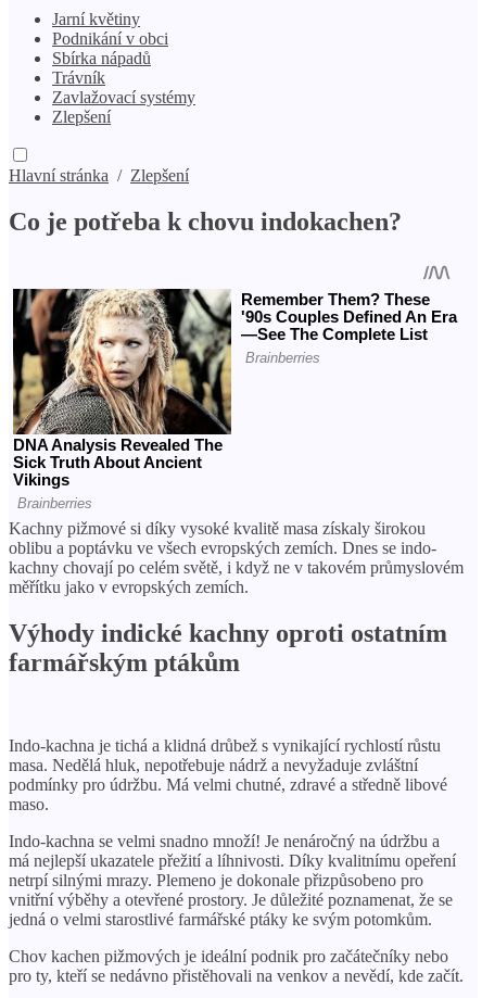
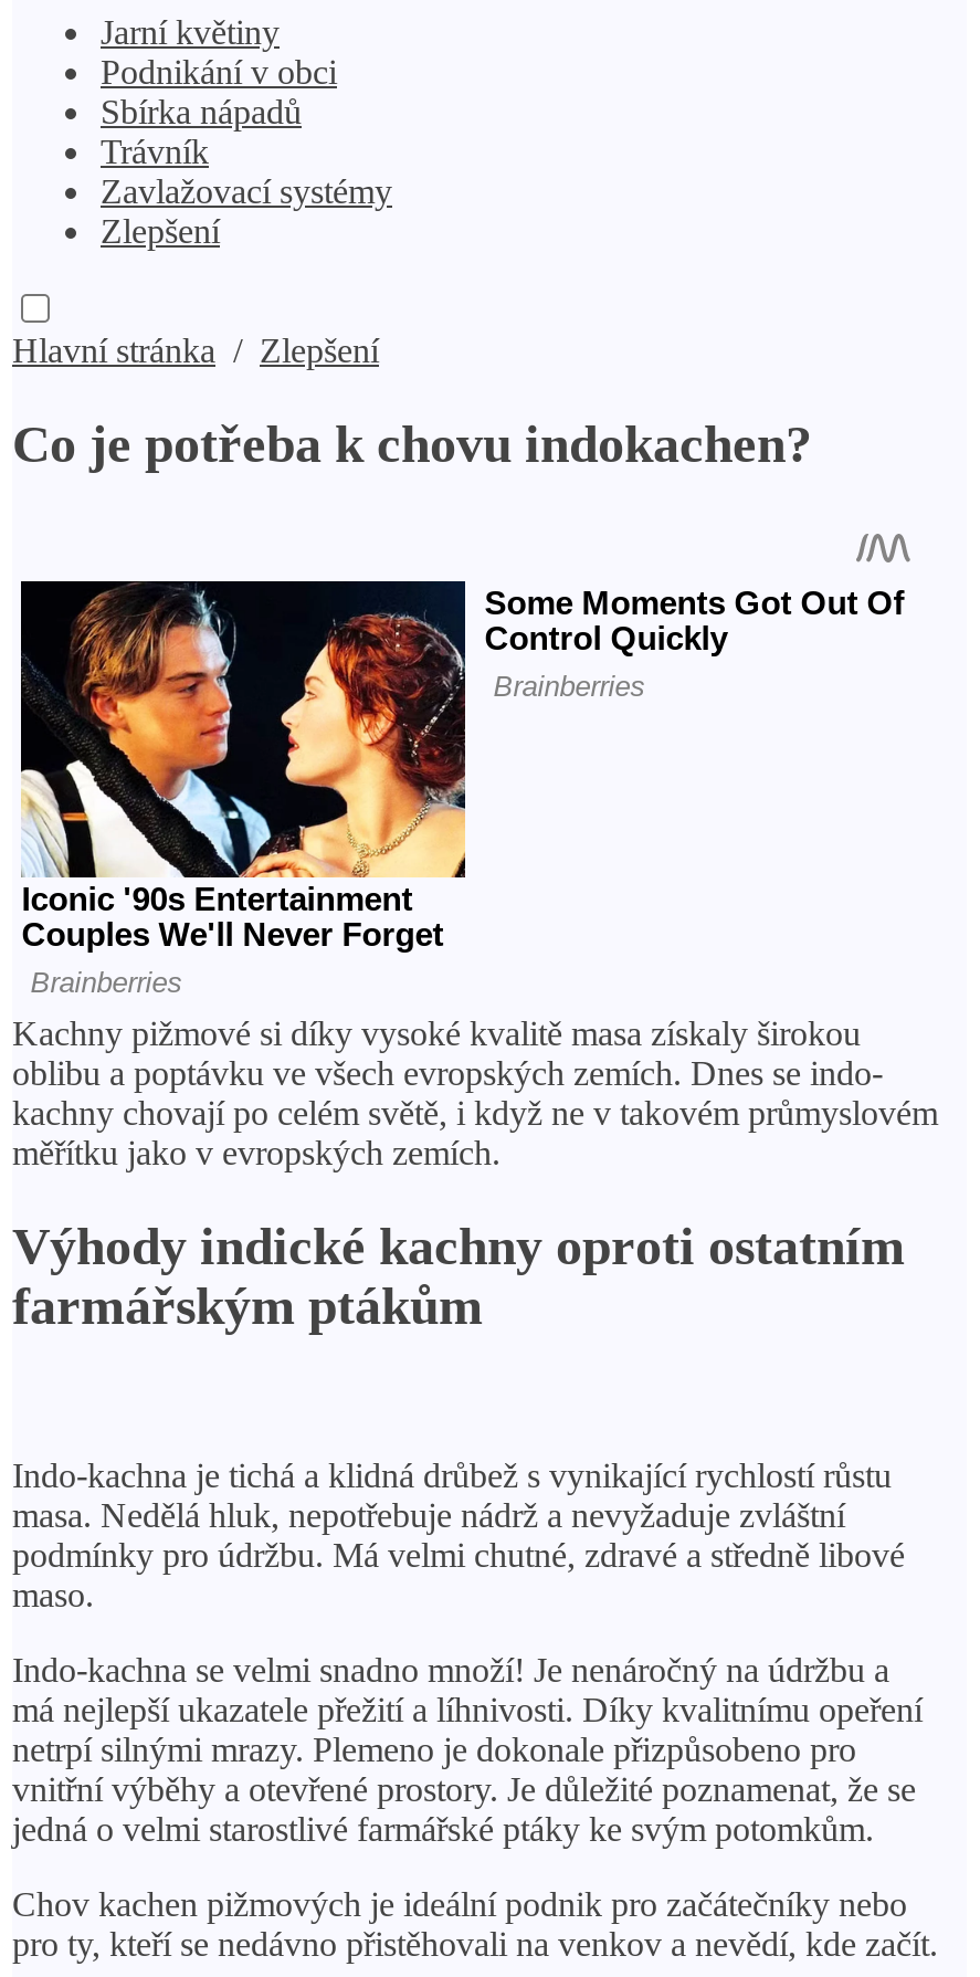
- [image]
+ [image]

- [image]
+ [image]
